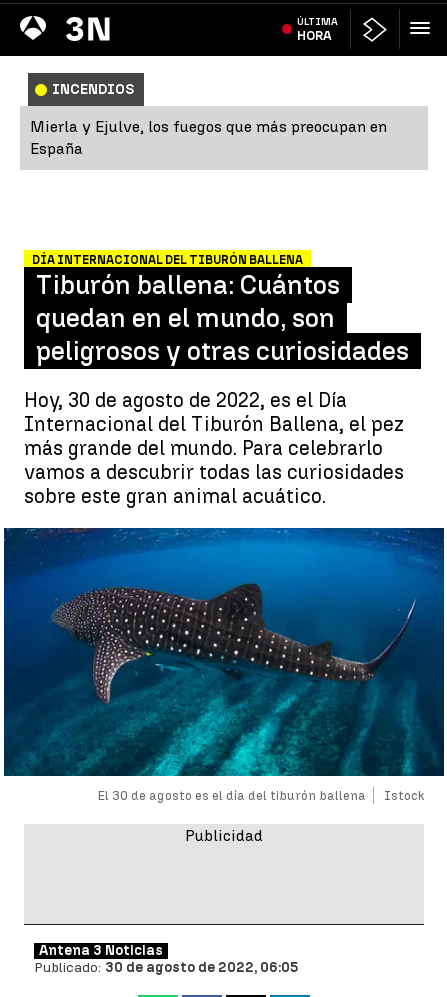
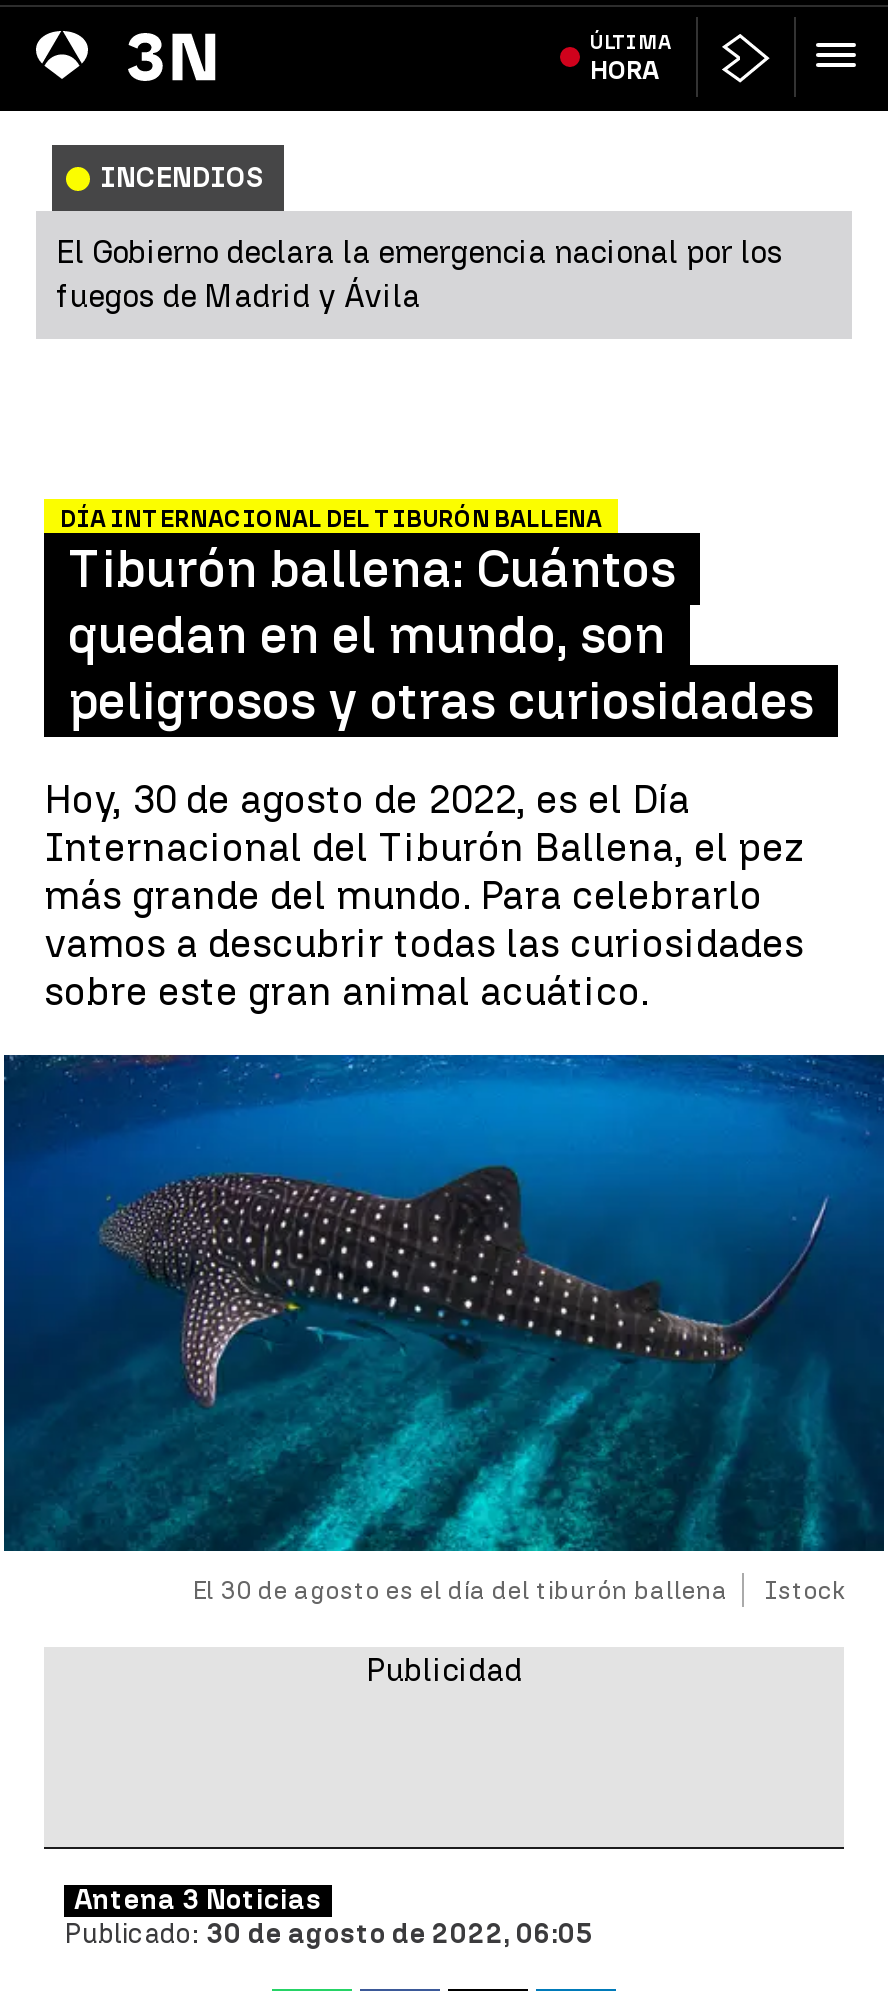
- Mierla y Ejulve, los fuegos que más preocupan en
- España
+ El Gobierno declara la emergencia nacional por los
+ fuegos de Madrid y Ávila
